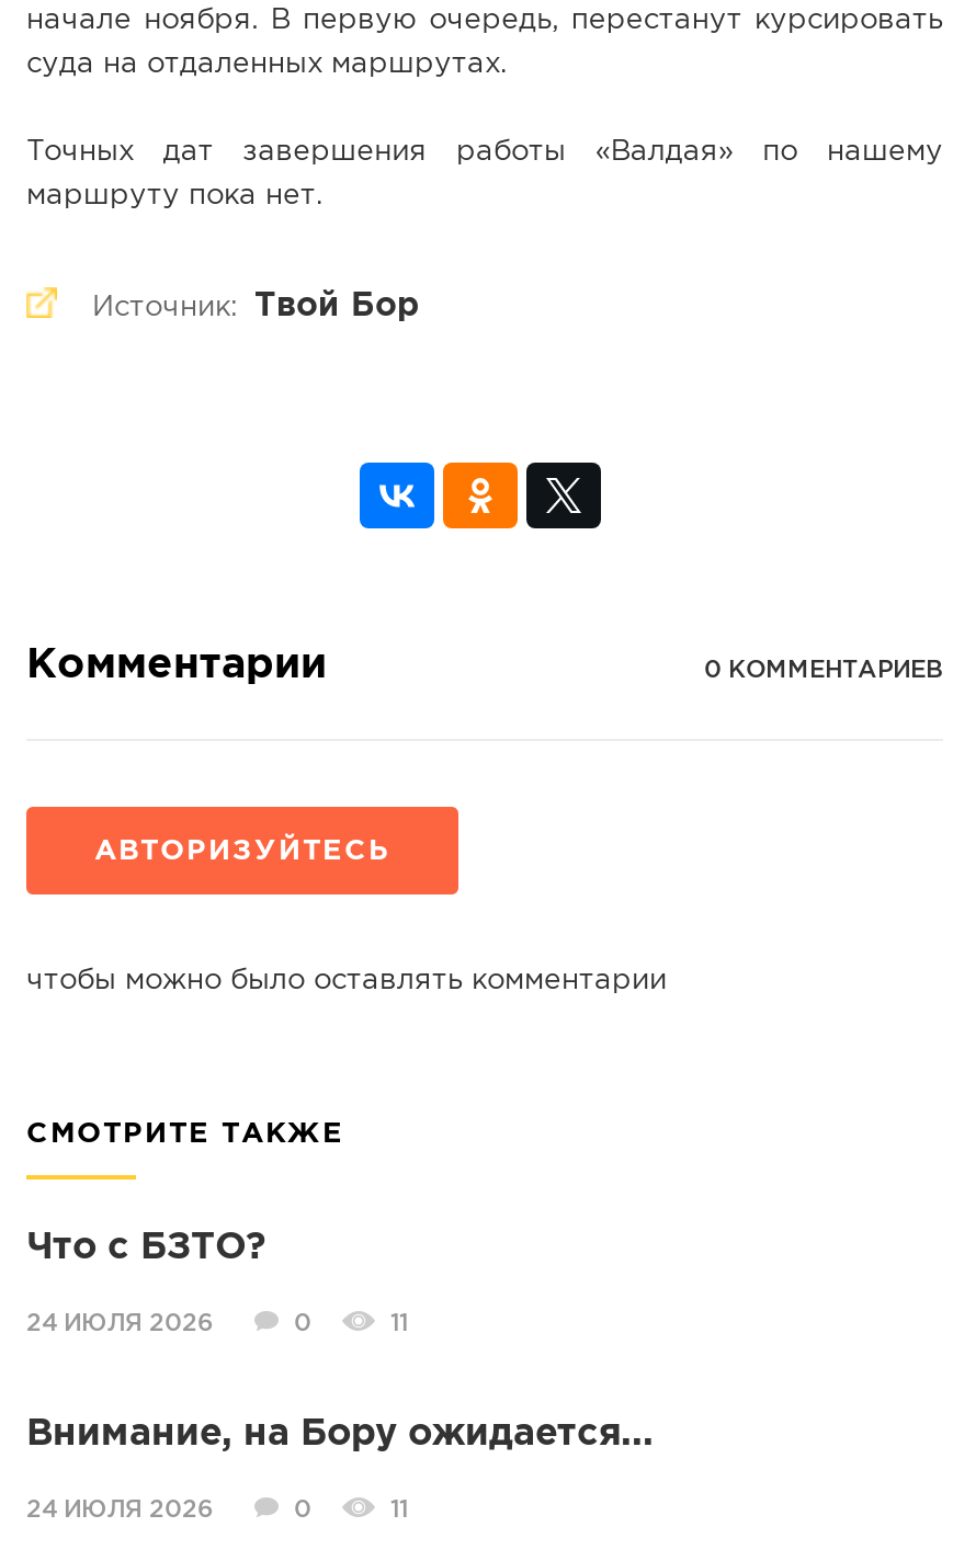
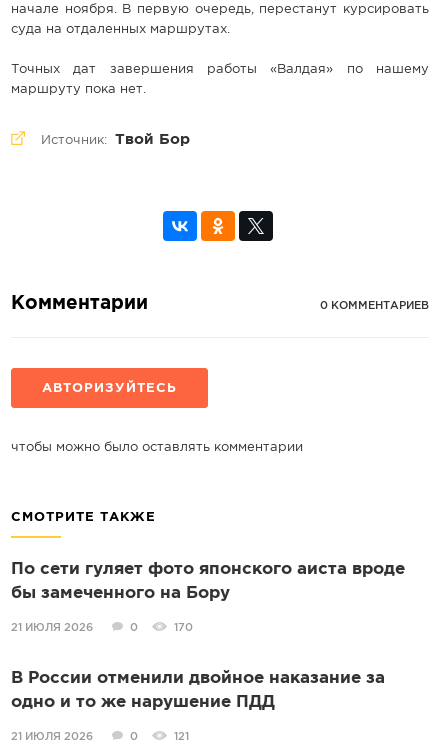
- Что с БЗТО?
- 24 ИЮЛЯ 2026
+ По сети гуляет фото японского аиста вроде
+ бы замеченного на Бору
+ 21 ИЮЛЯ 2026

- 11
+ 170

- Внимание, на Бору ожидается...
- 24 ИЮЛЯ 2026
+ В России отменили двойное наказание за
+ одно и то же нарушение ПДД
+ 21 ИЮЛЯ 2026

- 11
+ 121
